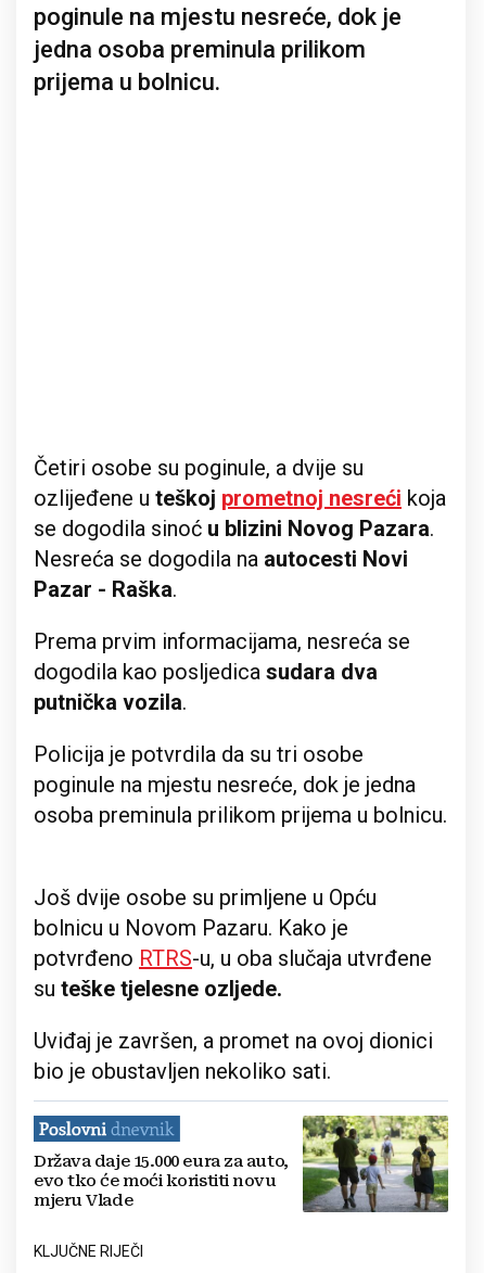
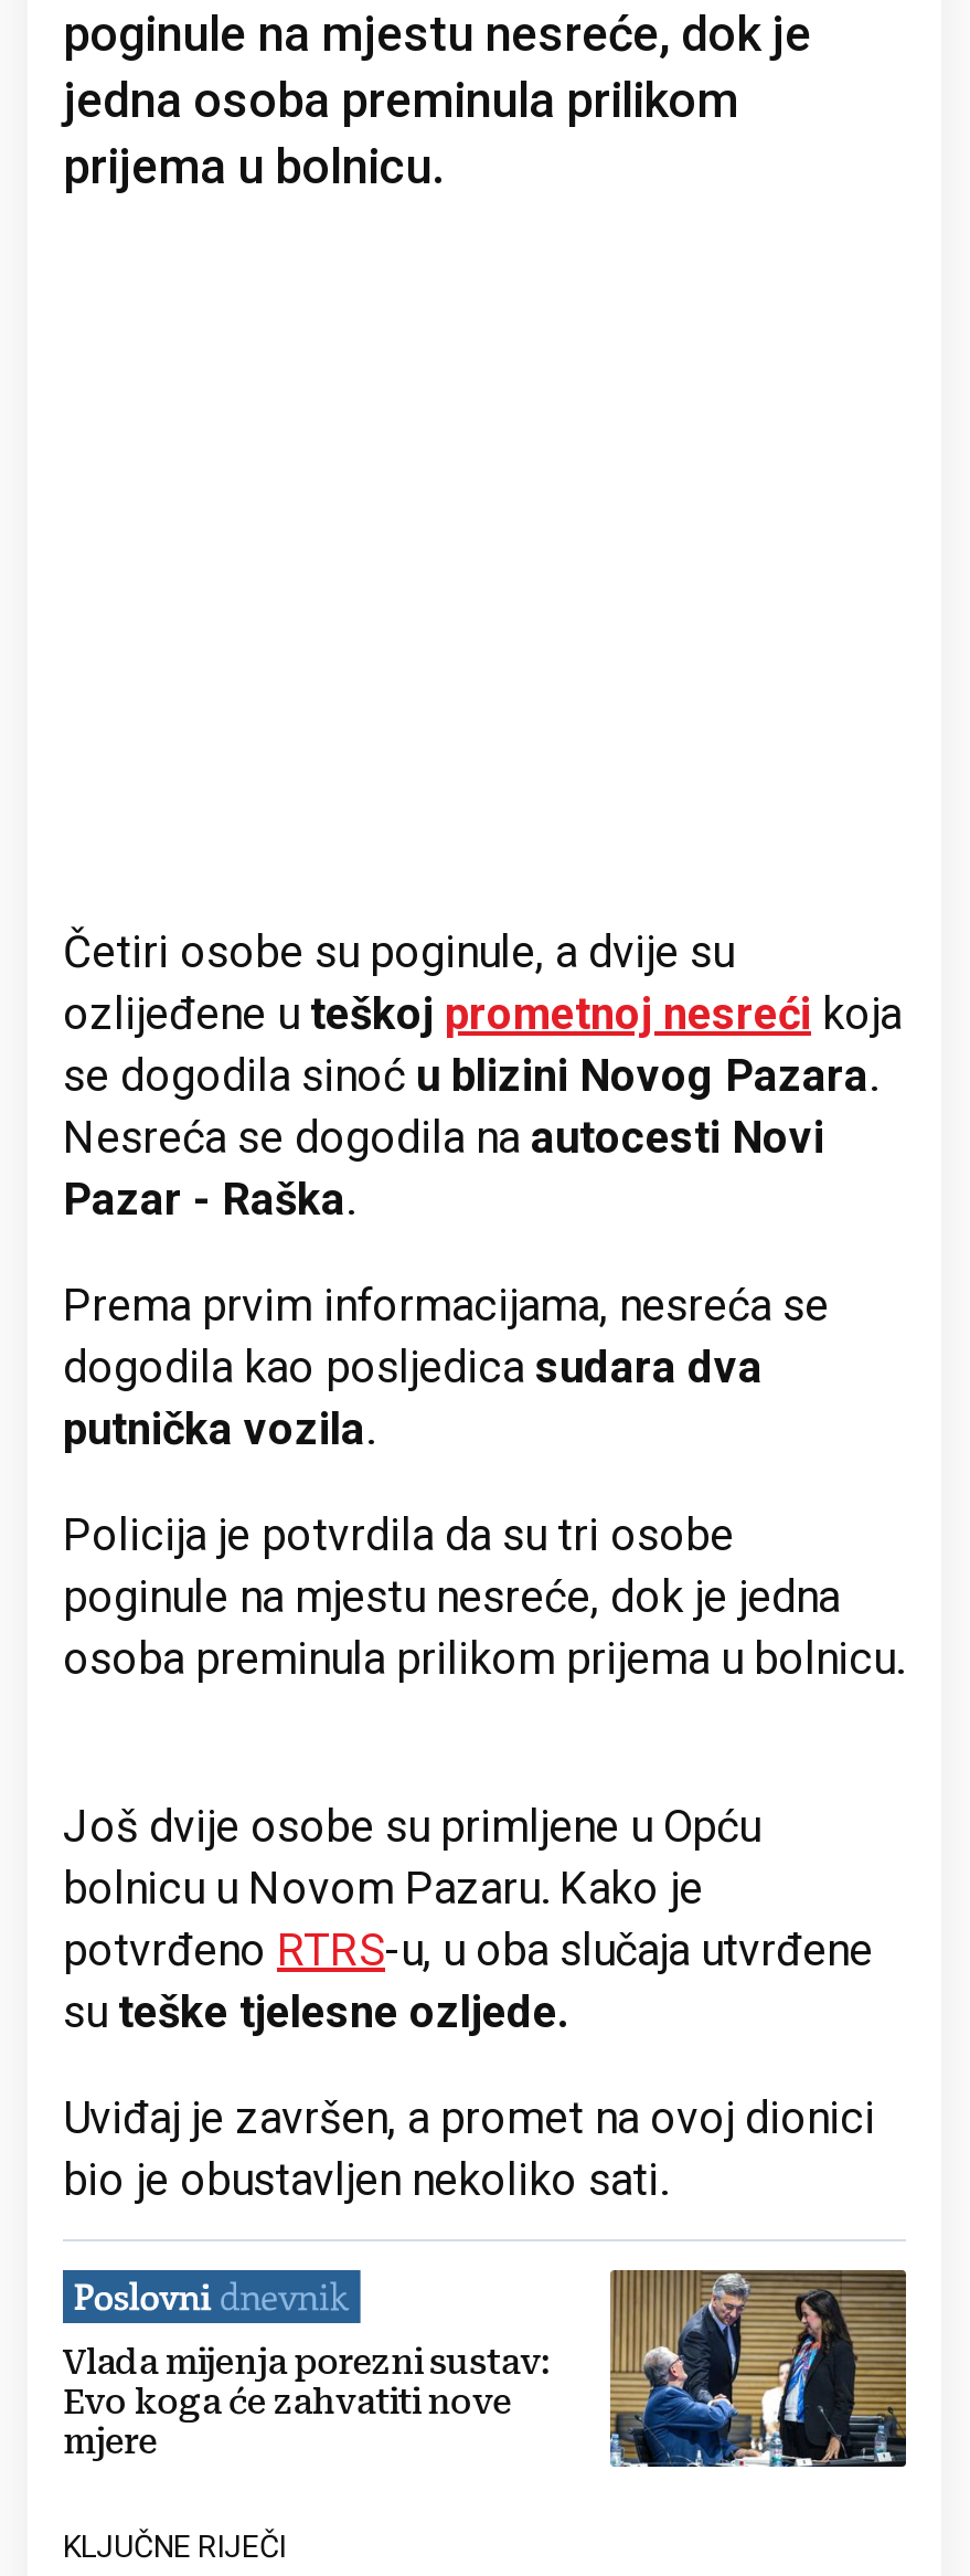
- [image]
- Država daje 15.000 eura za auto,
- evo tko će moći koristiti novu
- mjeru Vlade
+ [image]
+ Vlada mijenja porezni sustav:
+ Evo koga će zahvatiti nove
+ mjere
